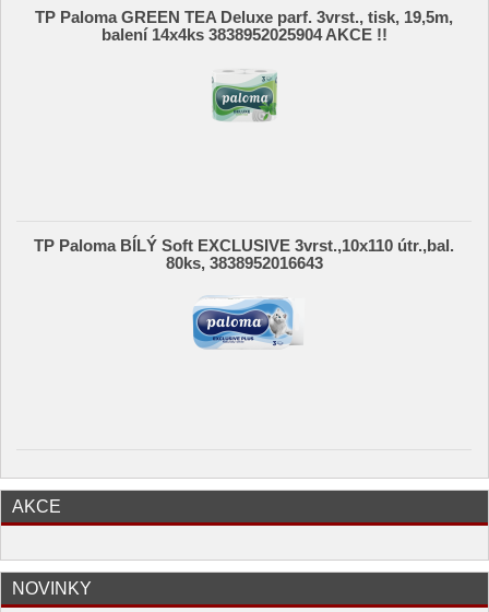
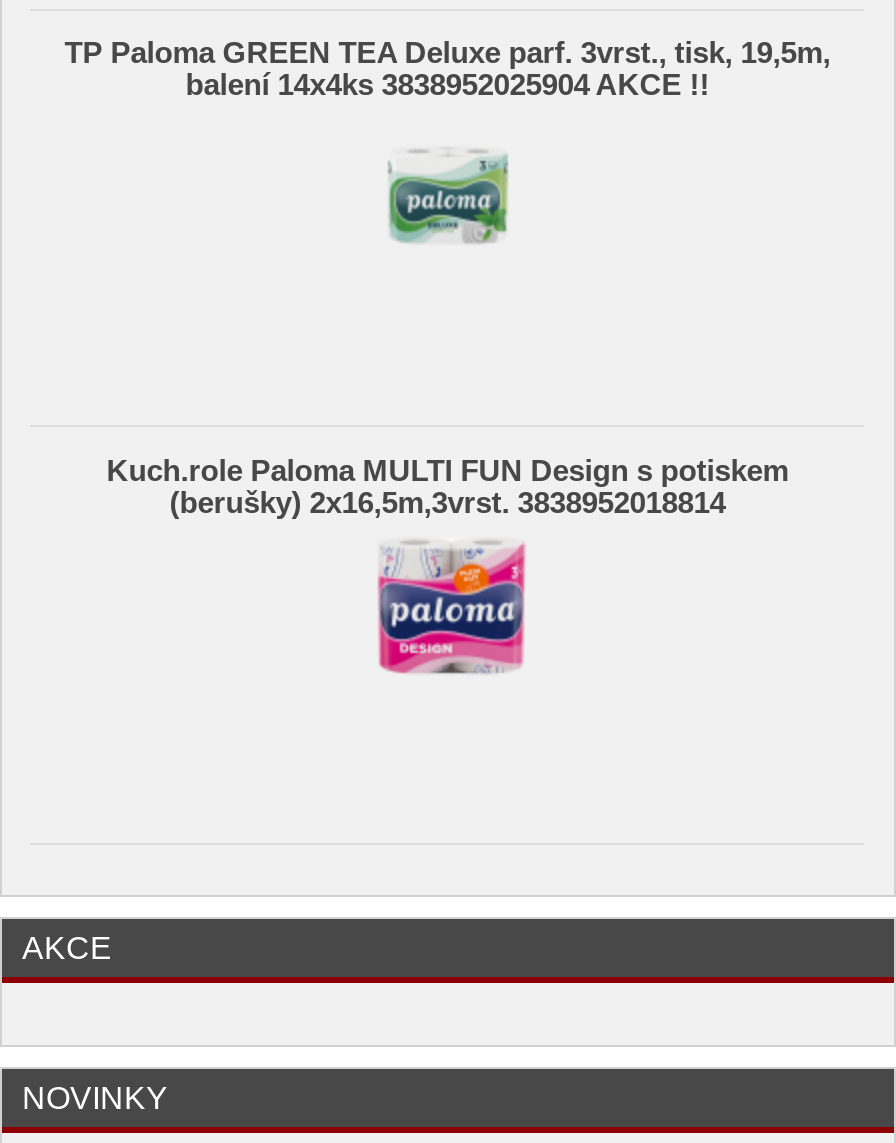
- TP Paloma BÍLÝ Soft EXCLUSIVE 3vrst.,10x110 útr.,bal.
- 80ks, 3838952016643
+ Kuch.role Paloma MULTI FUN Design s potiskem
+ (berušky) 2x16,5m,3vrst. 3838952018814

- [image]
+ [image]
